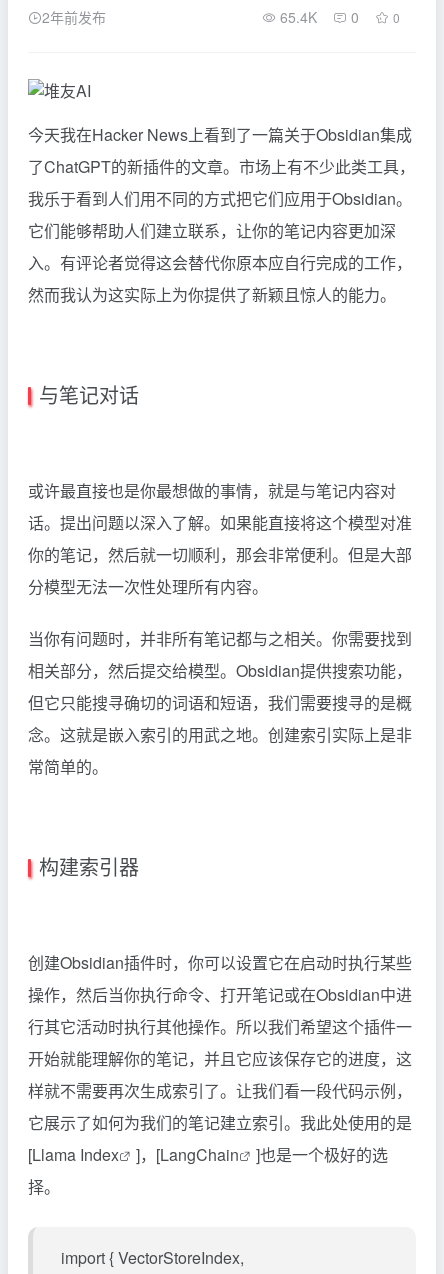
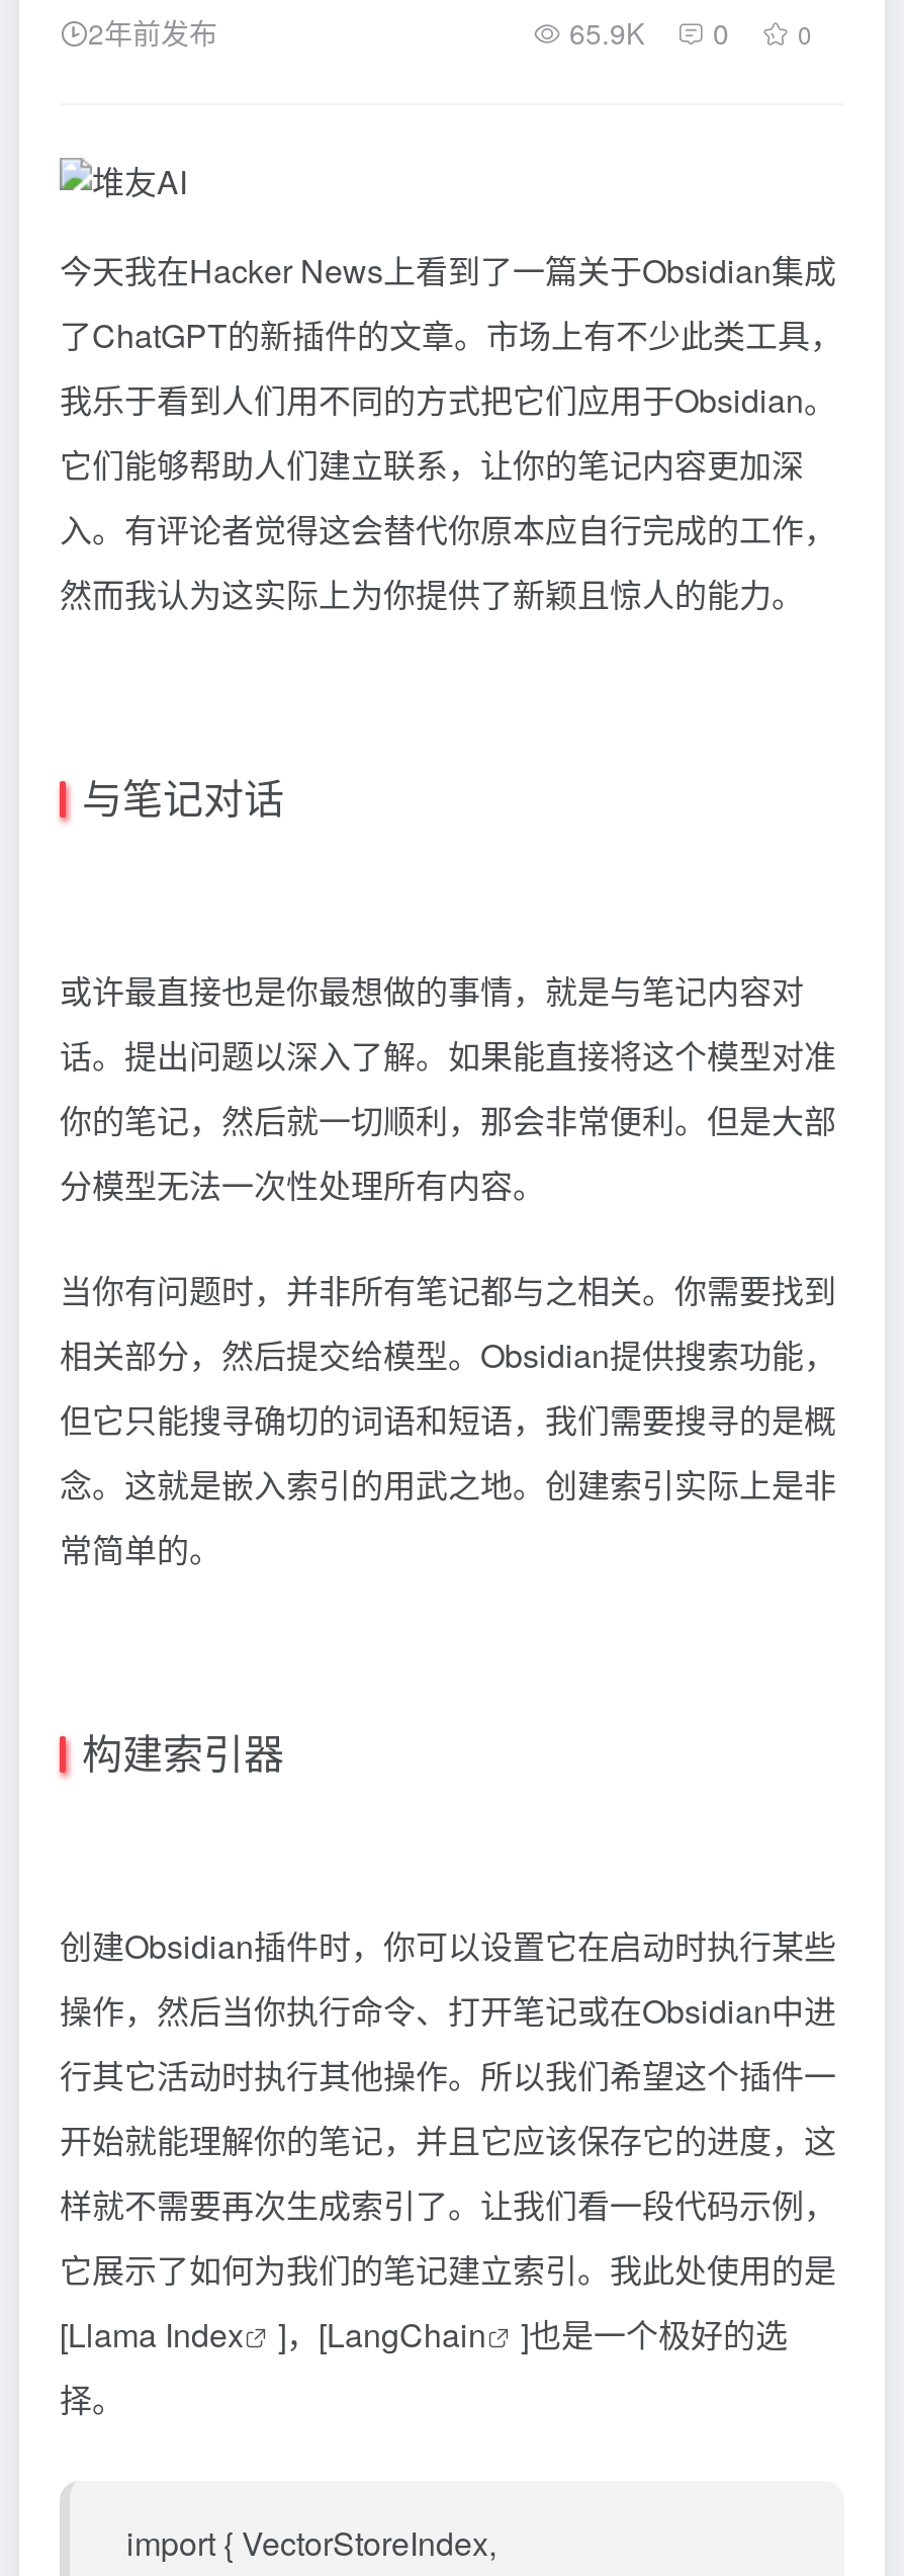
- 65.4K 0 0
+ 65.9K 0 0
